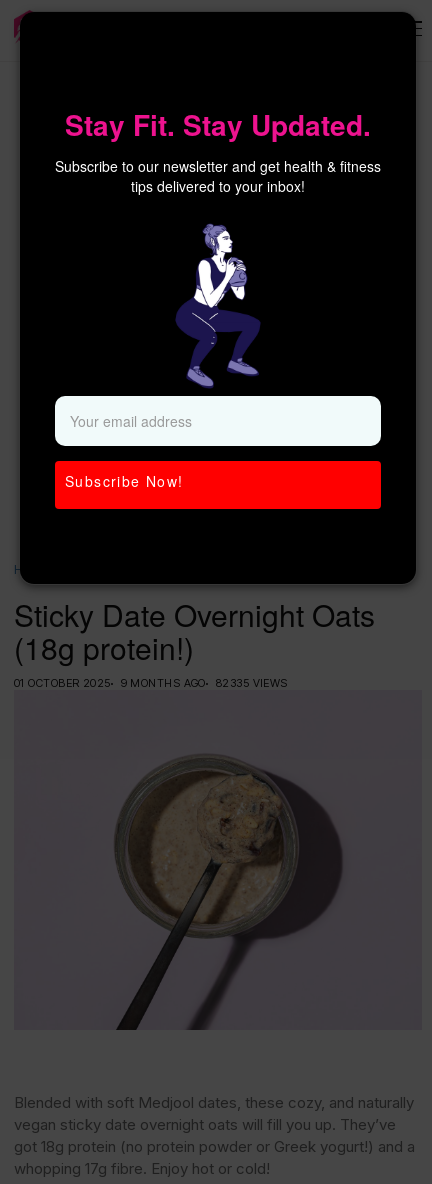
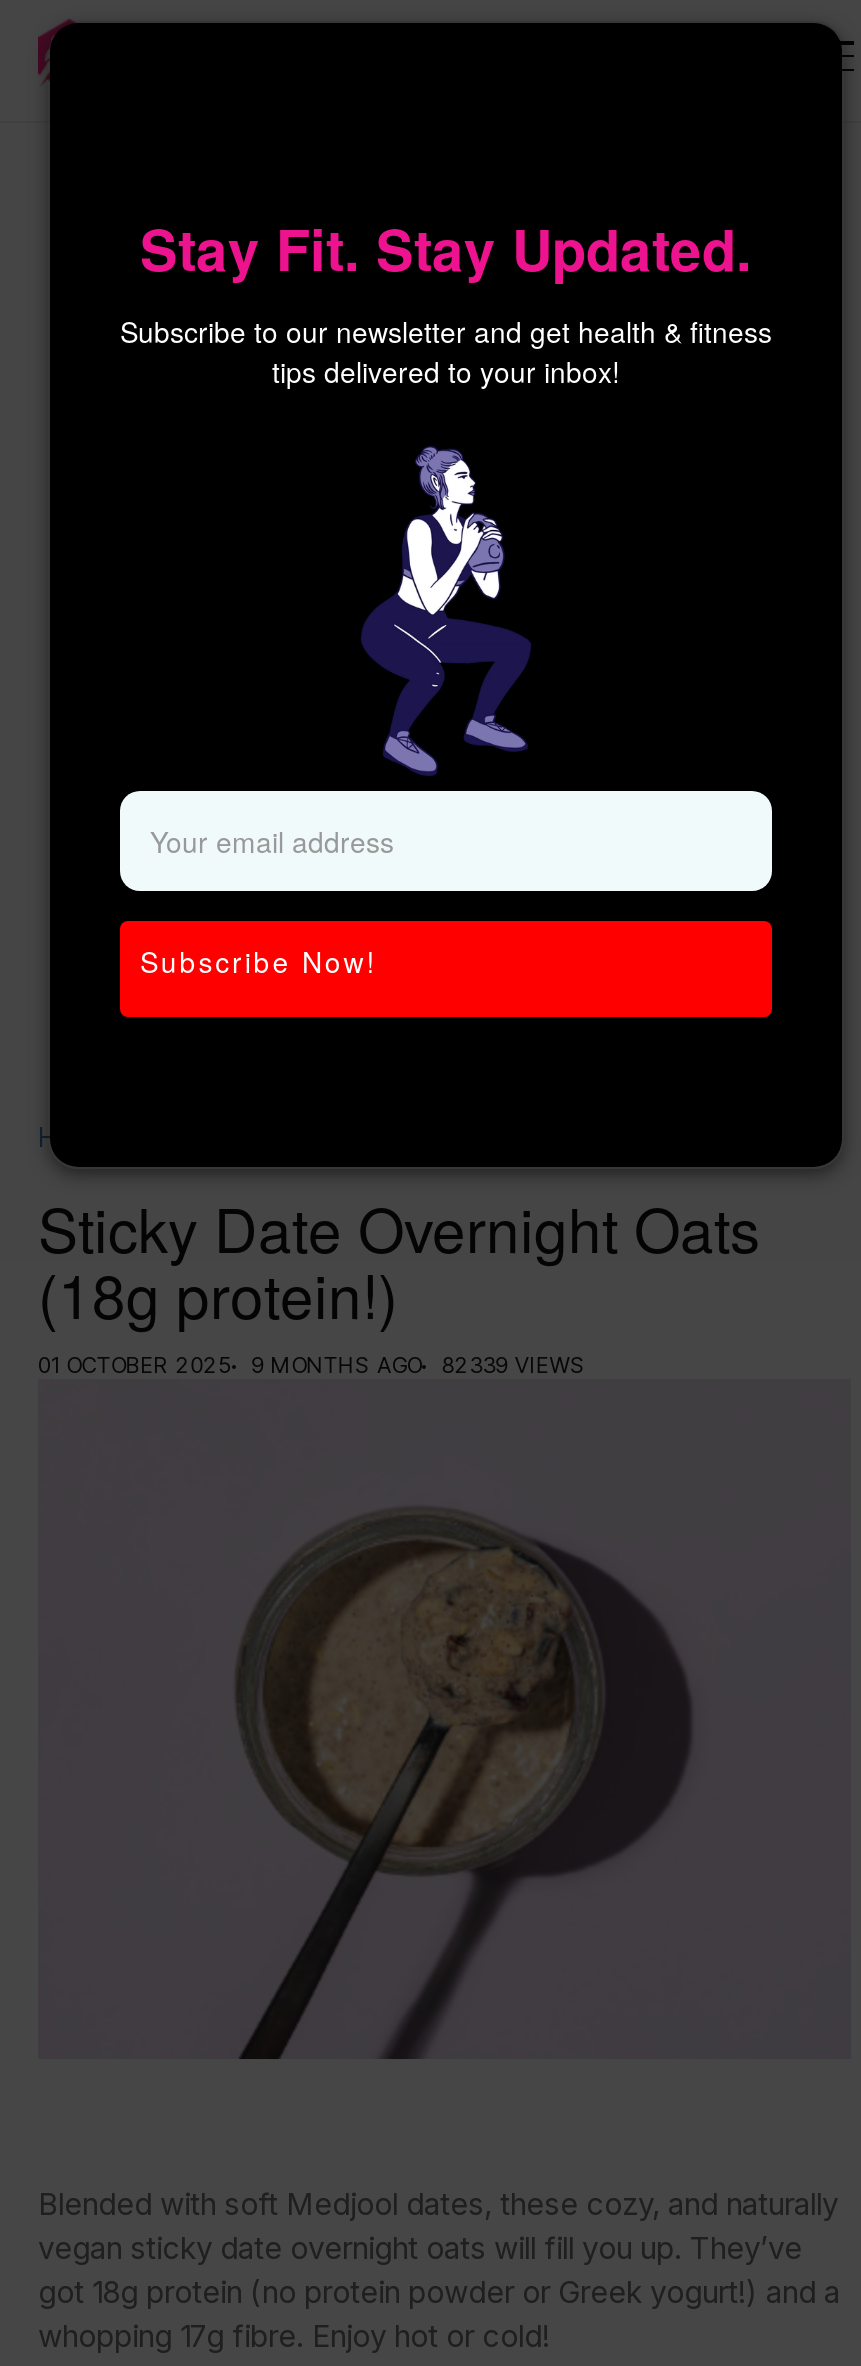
- 01 OCTOBER 2025 9 MONTHS AGO 82335 VIEWS
+ 01 OCTOBER 2025 9 MONTHS AGO 82339 VIEWS
